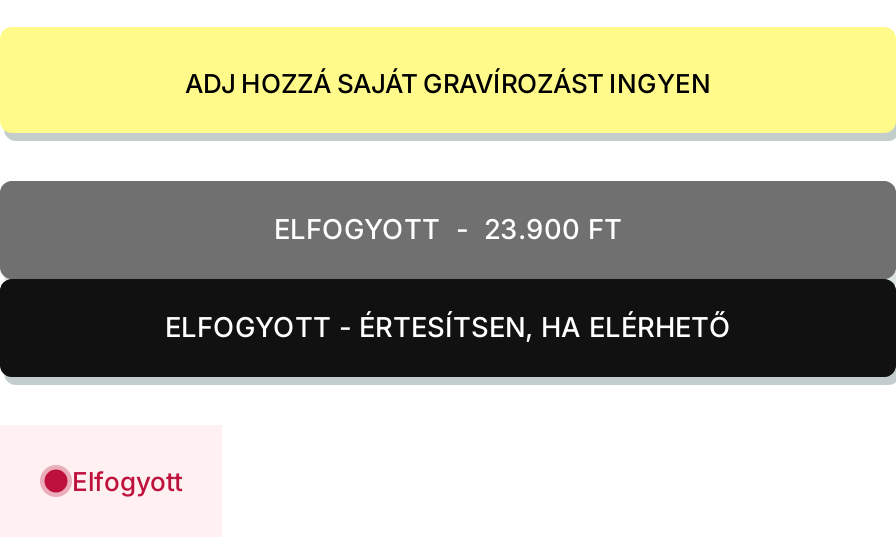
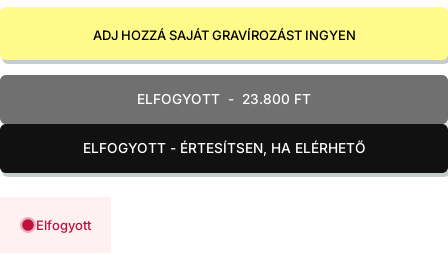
- ELFOGYOTT - 23.900 FT
+ ELFOGYOTT - 23.800 FT
